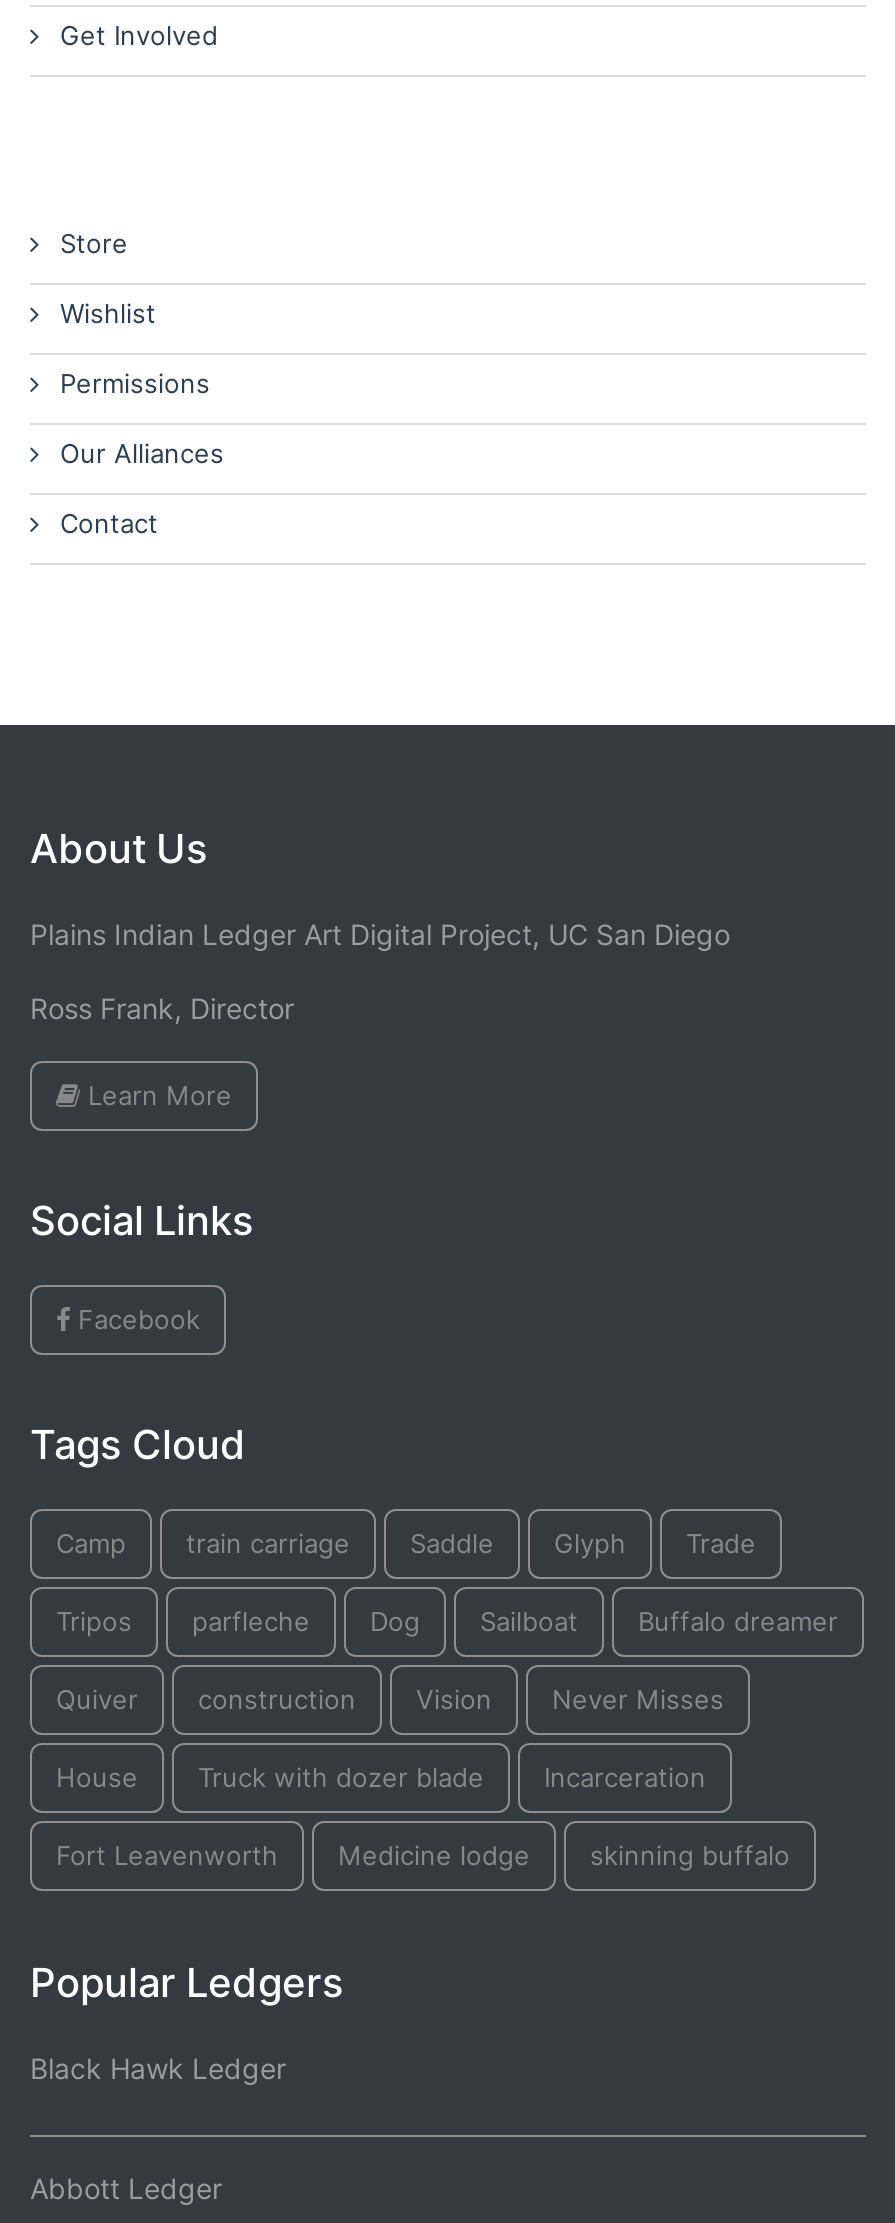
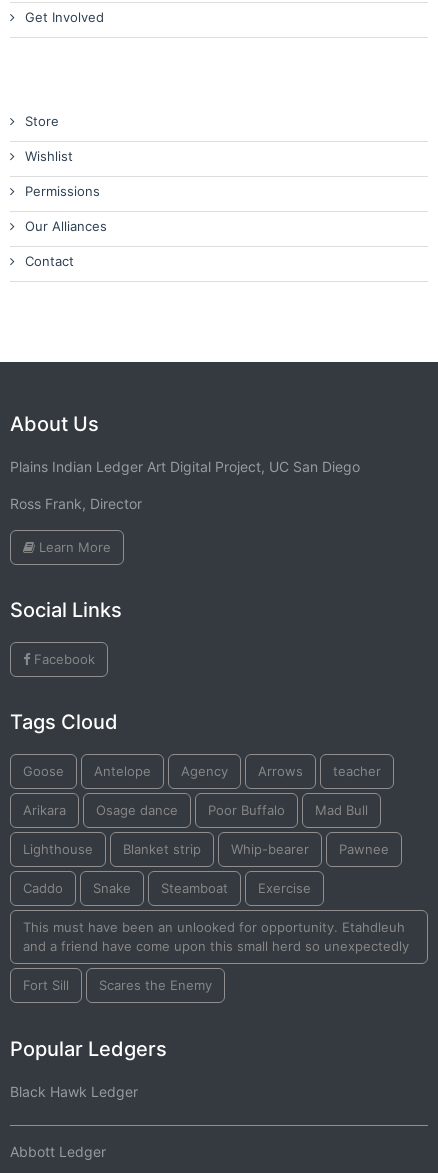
- Camp
- train carriage
- Saddle
- Glyph
- Trade
- Tripos
- parfleche
- Dog
- Sailboat
- Buffalo dreamer
- Quiver
- construction
- Vision
- Never Misses
- House
- Truck with dozer blade
- Incarceration
- Fort Leavenworth
- Medicine lodge
- skinning buffalo
+ Goose
+ Antelope
+ Agency
+ Arrows
+ teacher
+ Arikara
+ Osage dance
+ Poor Buffalo
+ Mad Bull
+ Lighthouse
+ Blanket strip
+ Whip-bearer
+ Pawnee
+ Caddo
+ Snake
+ Steamboat
+ Exercise
+ This must have been an unlooked for opportunity. Etahdleuh
+ and a friend have come upon this small herd so unexpectedly
+ Fort Sill
+ Scares the Enemy
